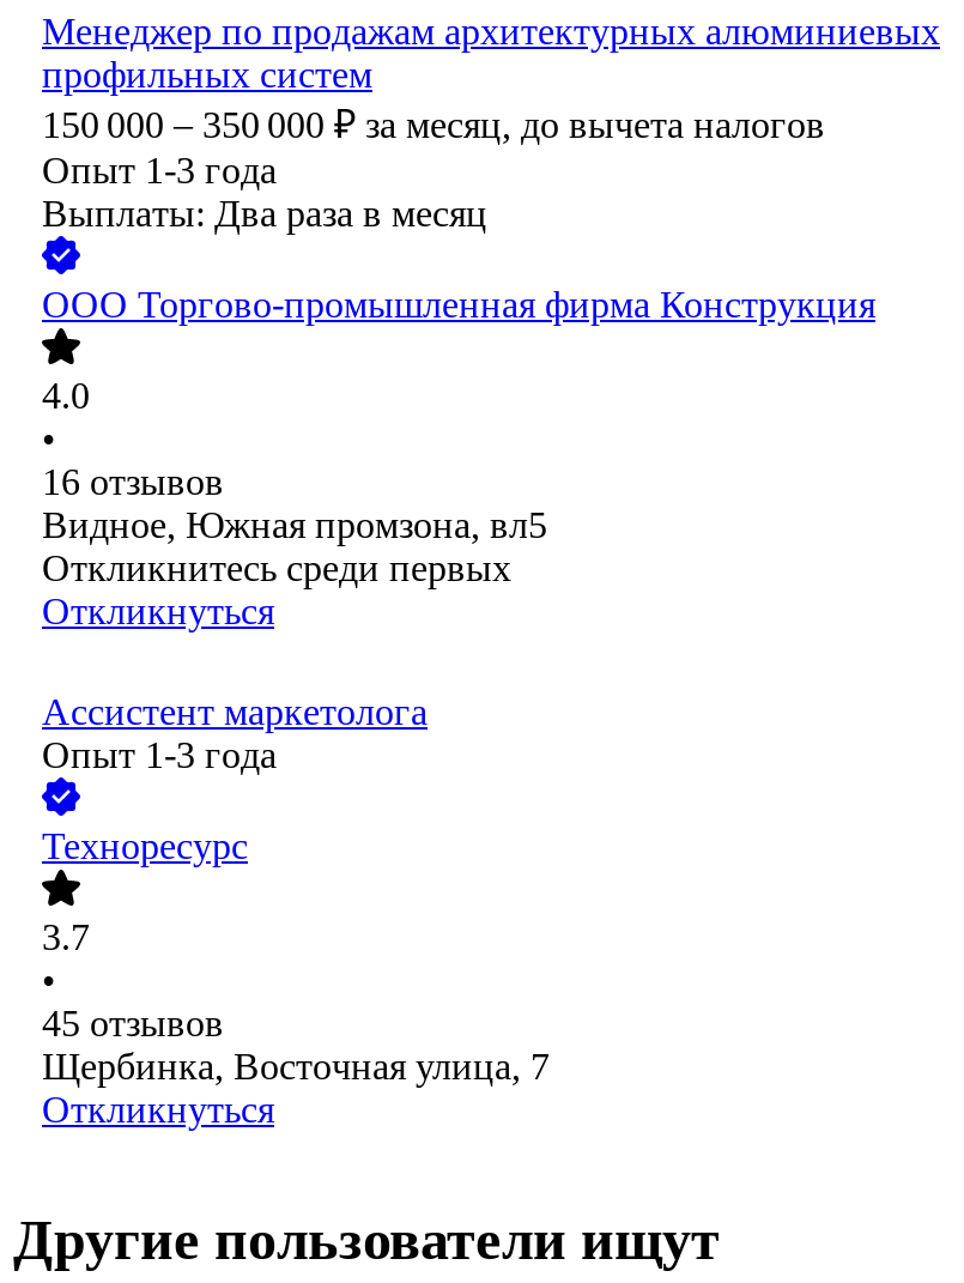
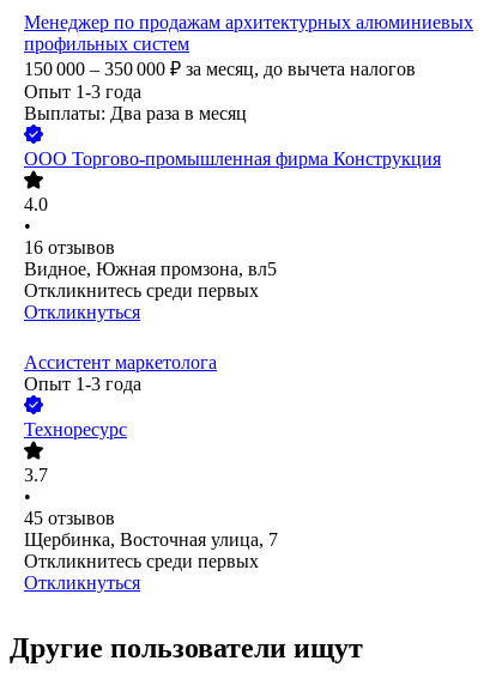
+ Откликнитесь среди первых
